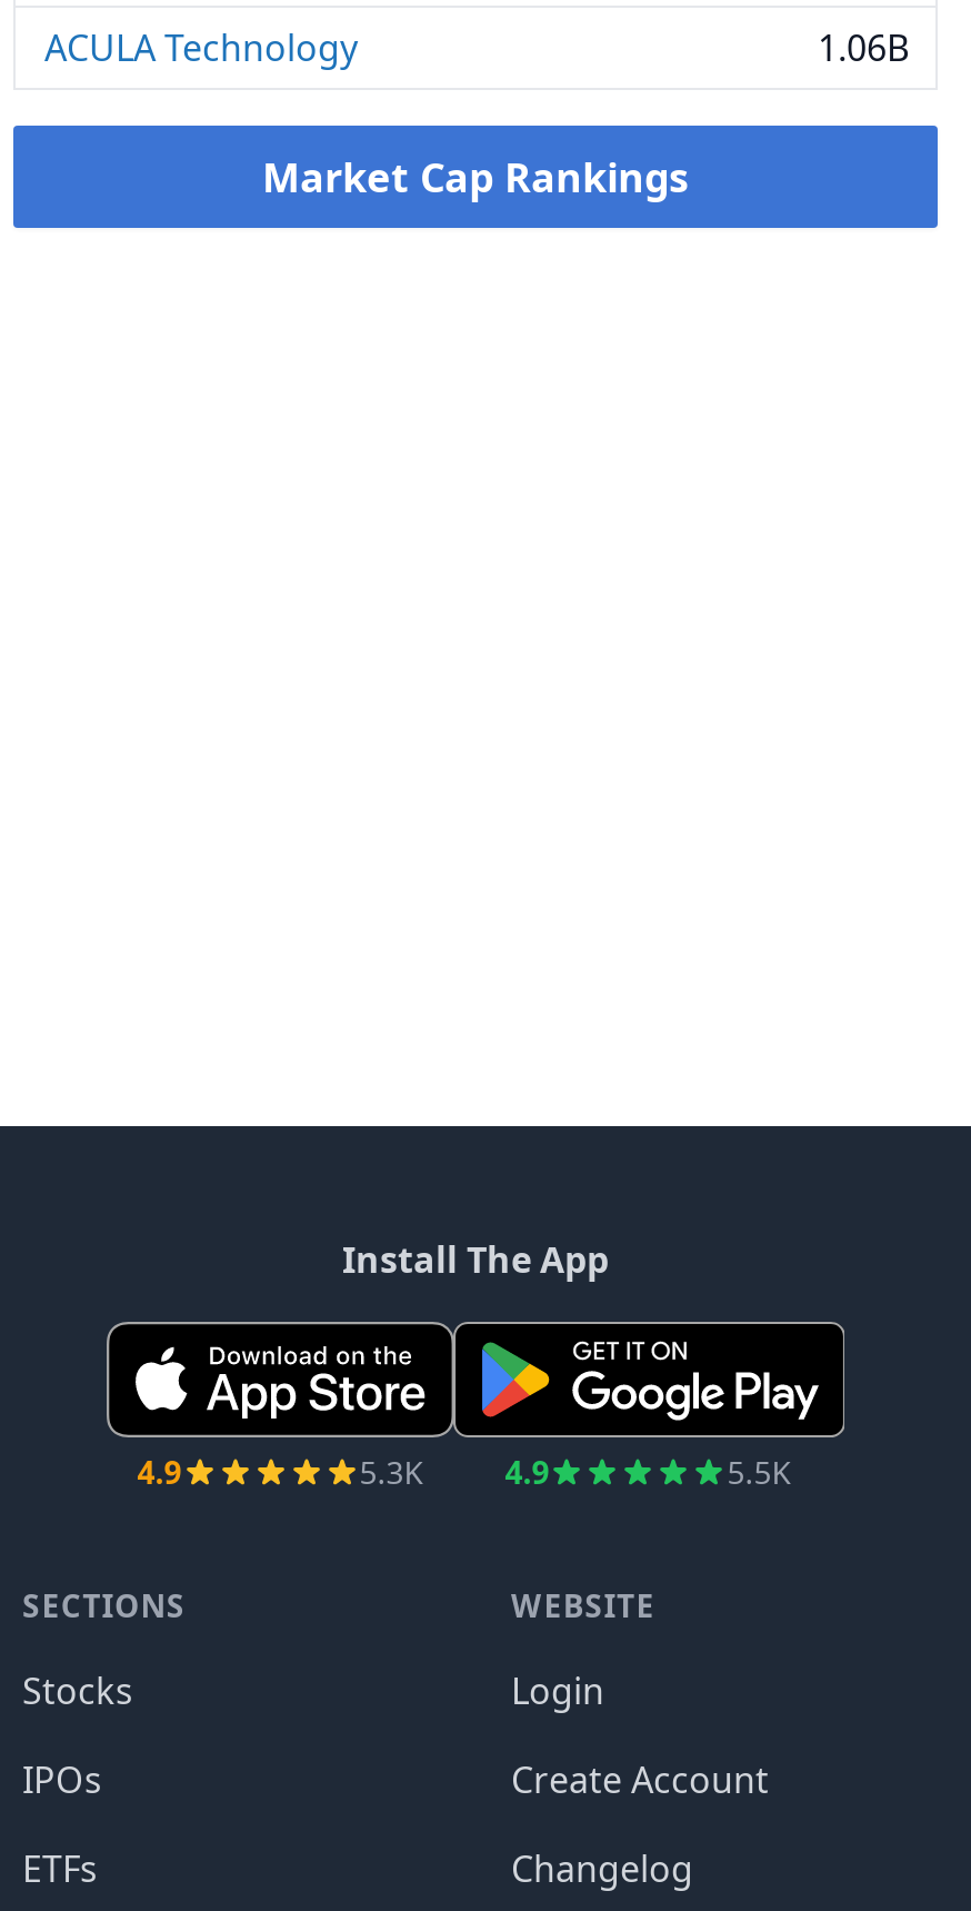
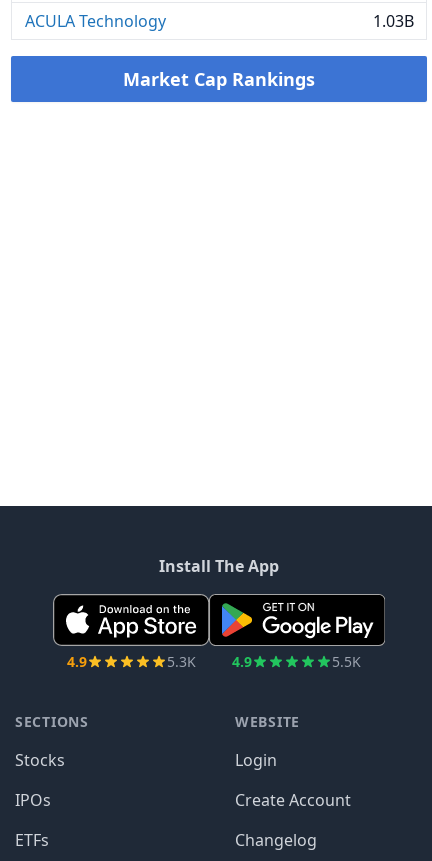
- 1.06B
+ 1.03B
